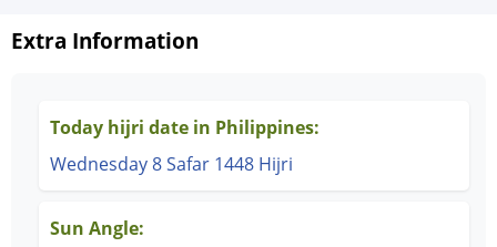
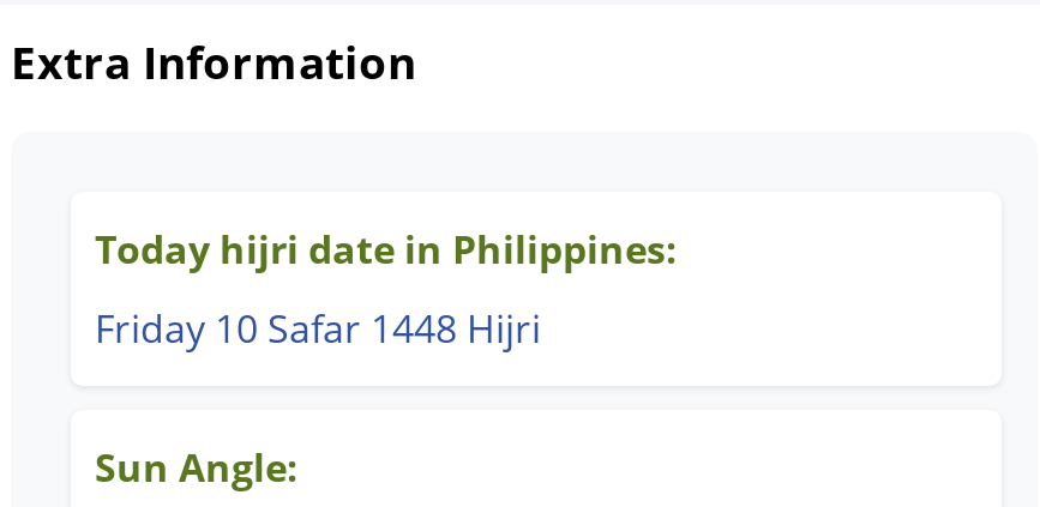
- Wednesday 8 Safar 1448 Hijri
+ Friday 10 Safar 1448 Hijri
